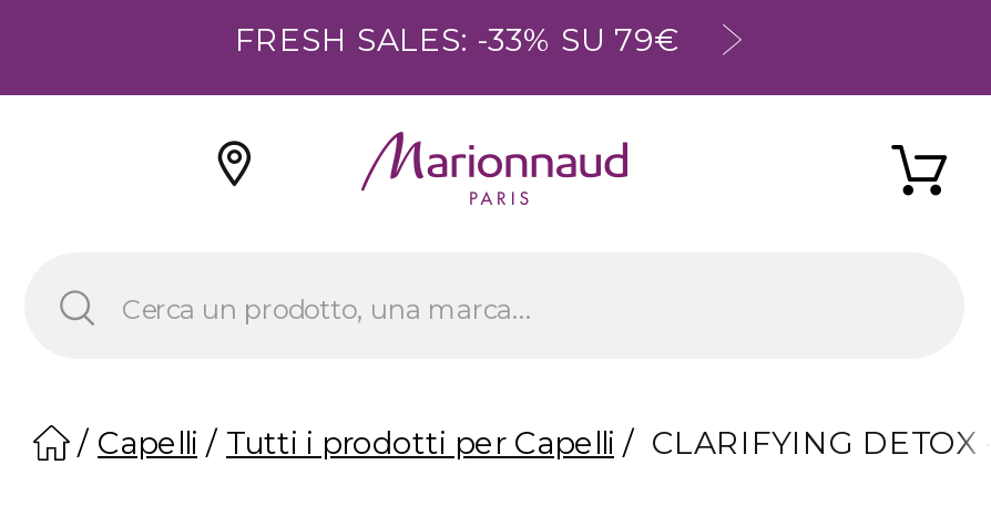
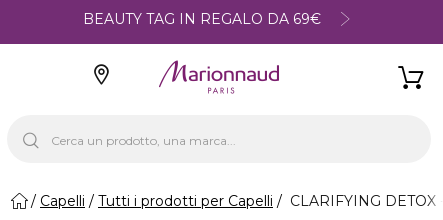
- FRESH SALES: -33% SU 79€
+ BEAUTY TAG IN REGALO DA 69€
